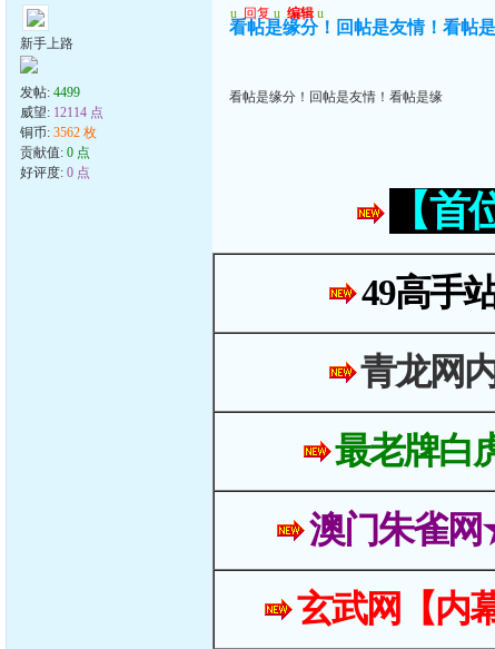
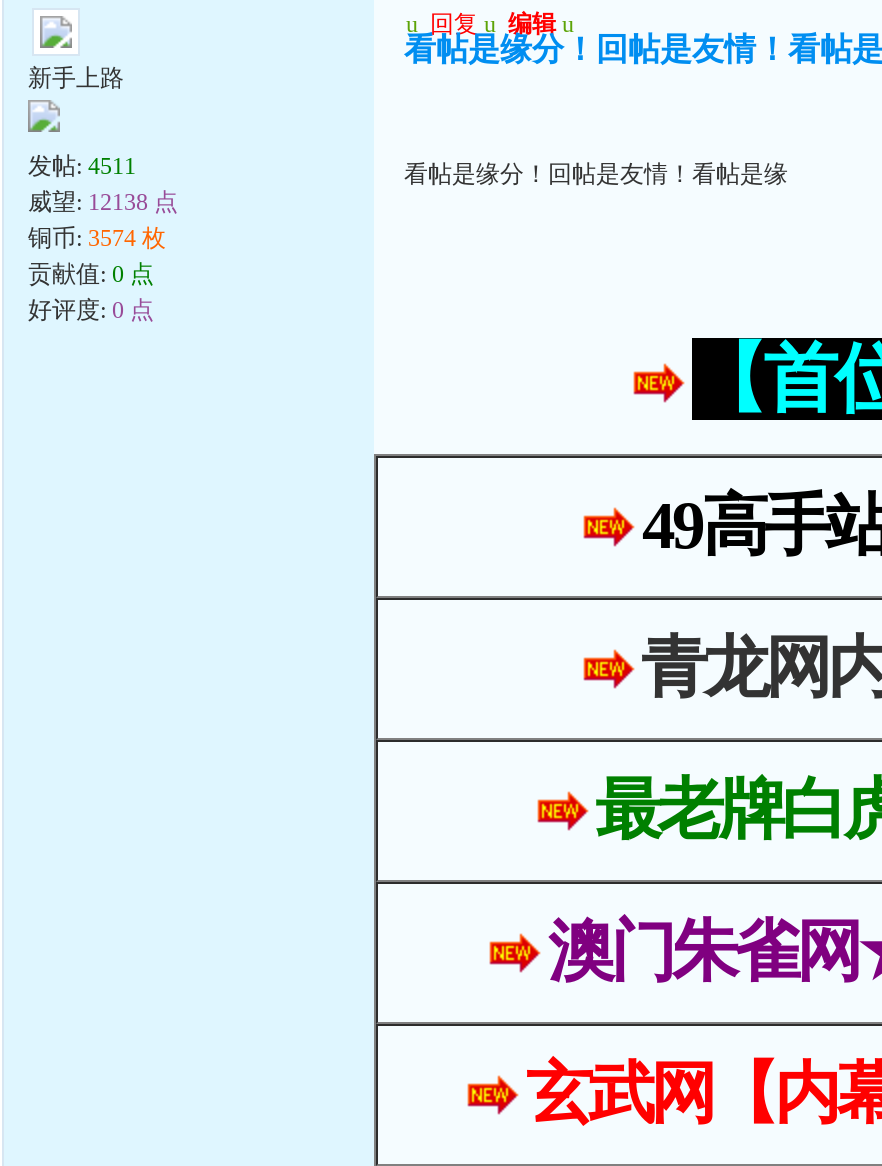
- 发帖: 4499
+ 发帖: 4511

- 威望: 12114 点
+ 威望: 12138 点

- 铜币: 3562 枚
+ 铜币: 3574 枚
